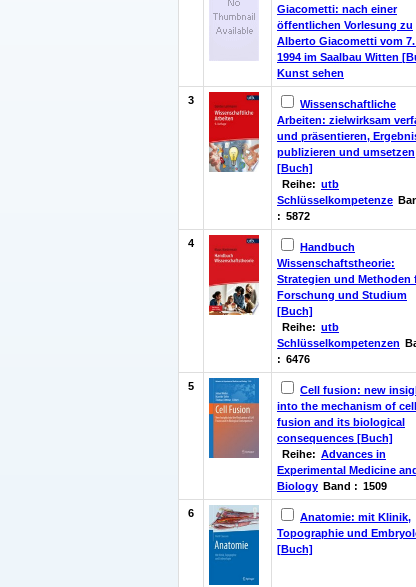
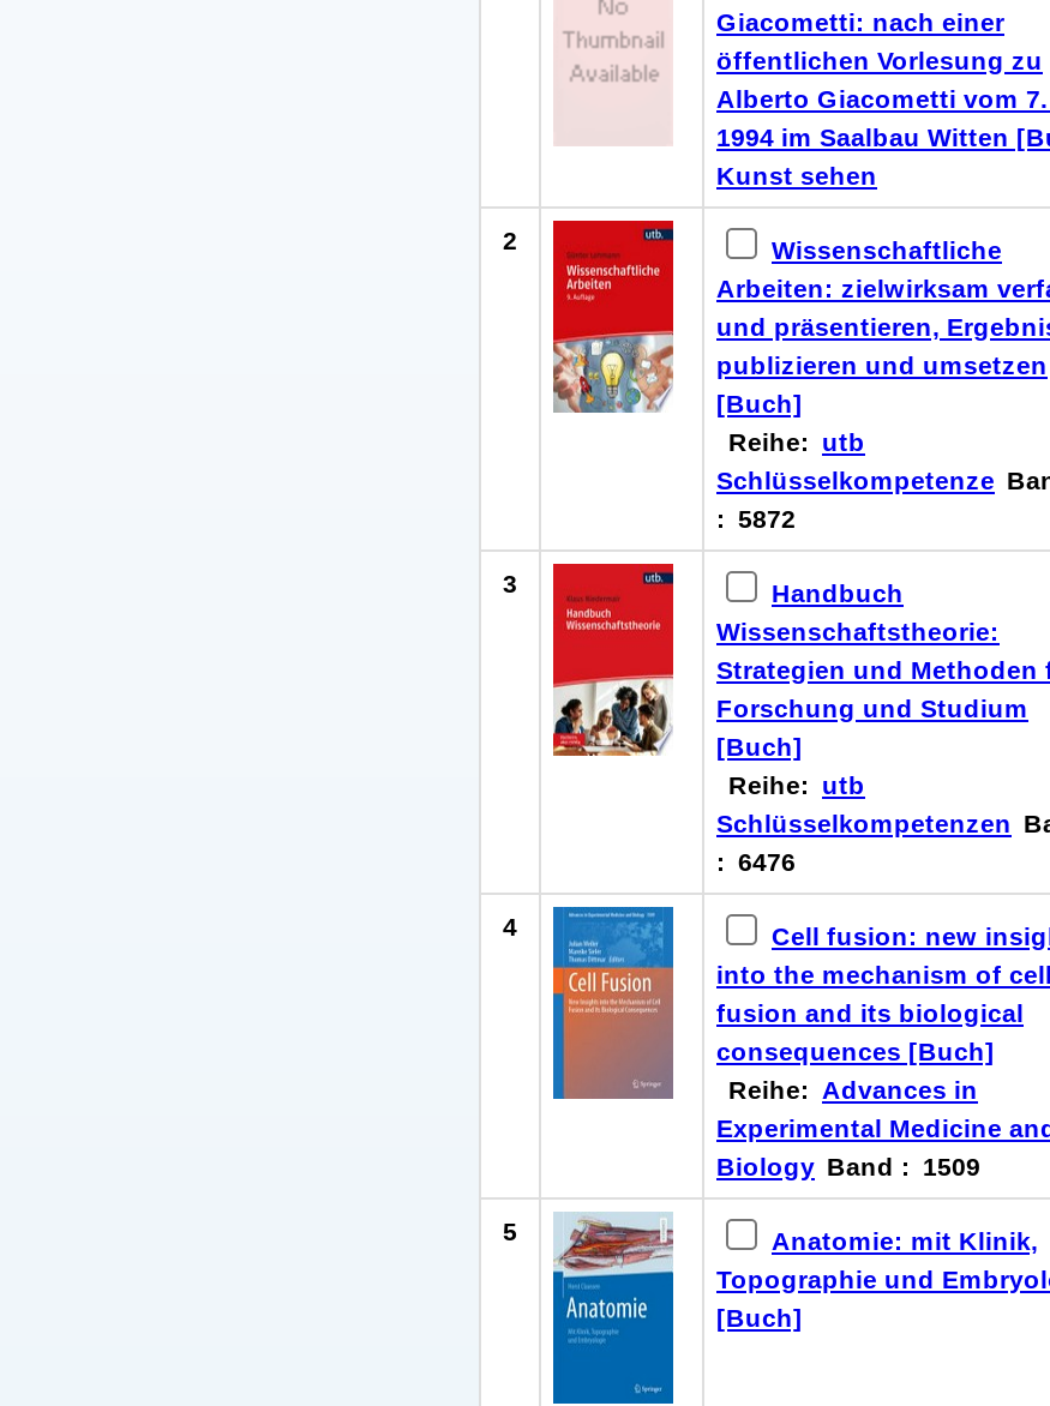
- 3
+ 2

- 4
+ 3

- 5
+ 4

- 6
+ 5
